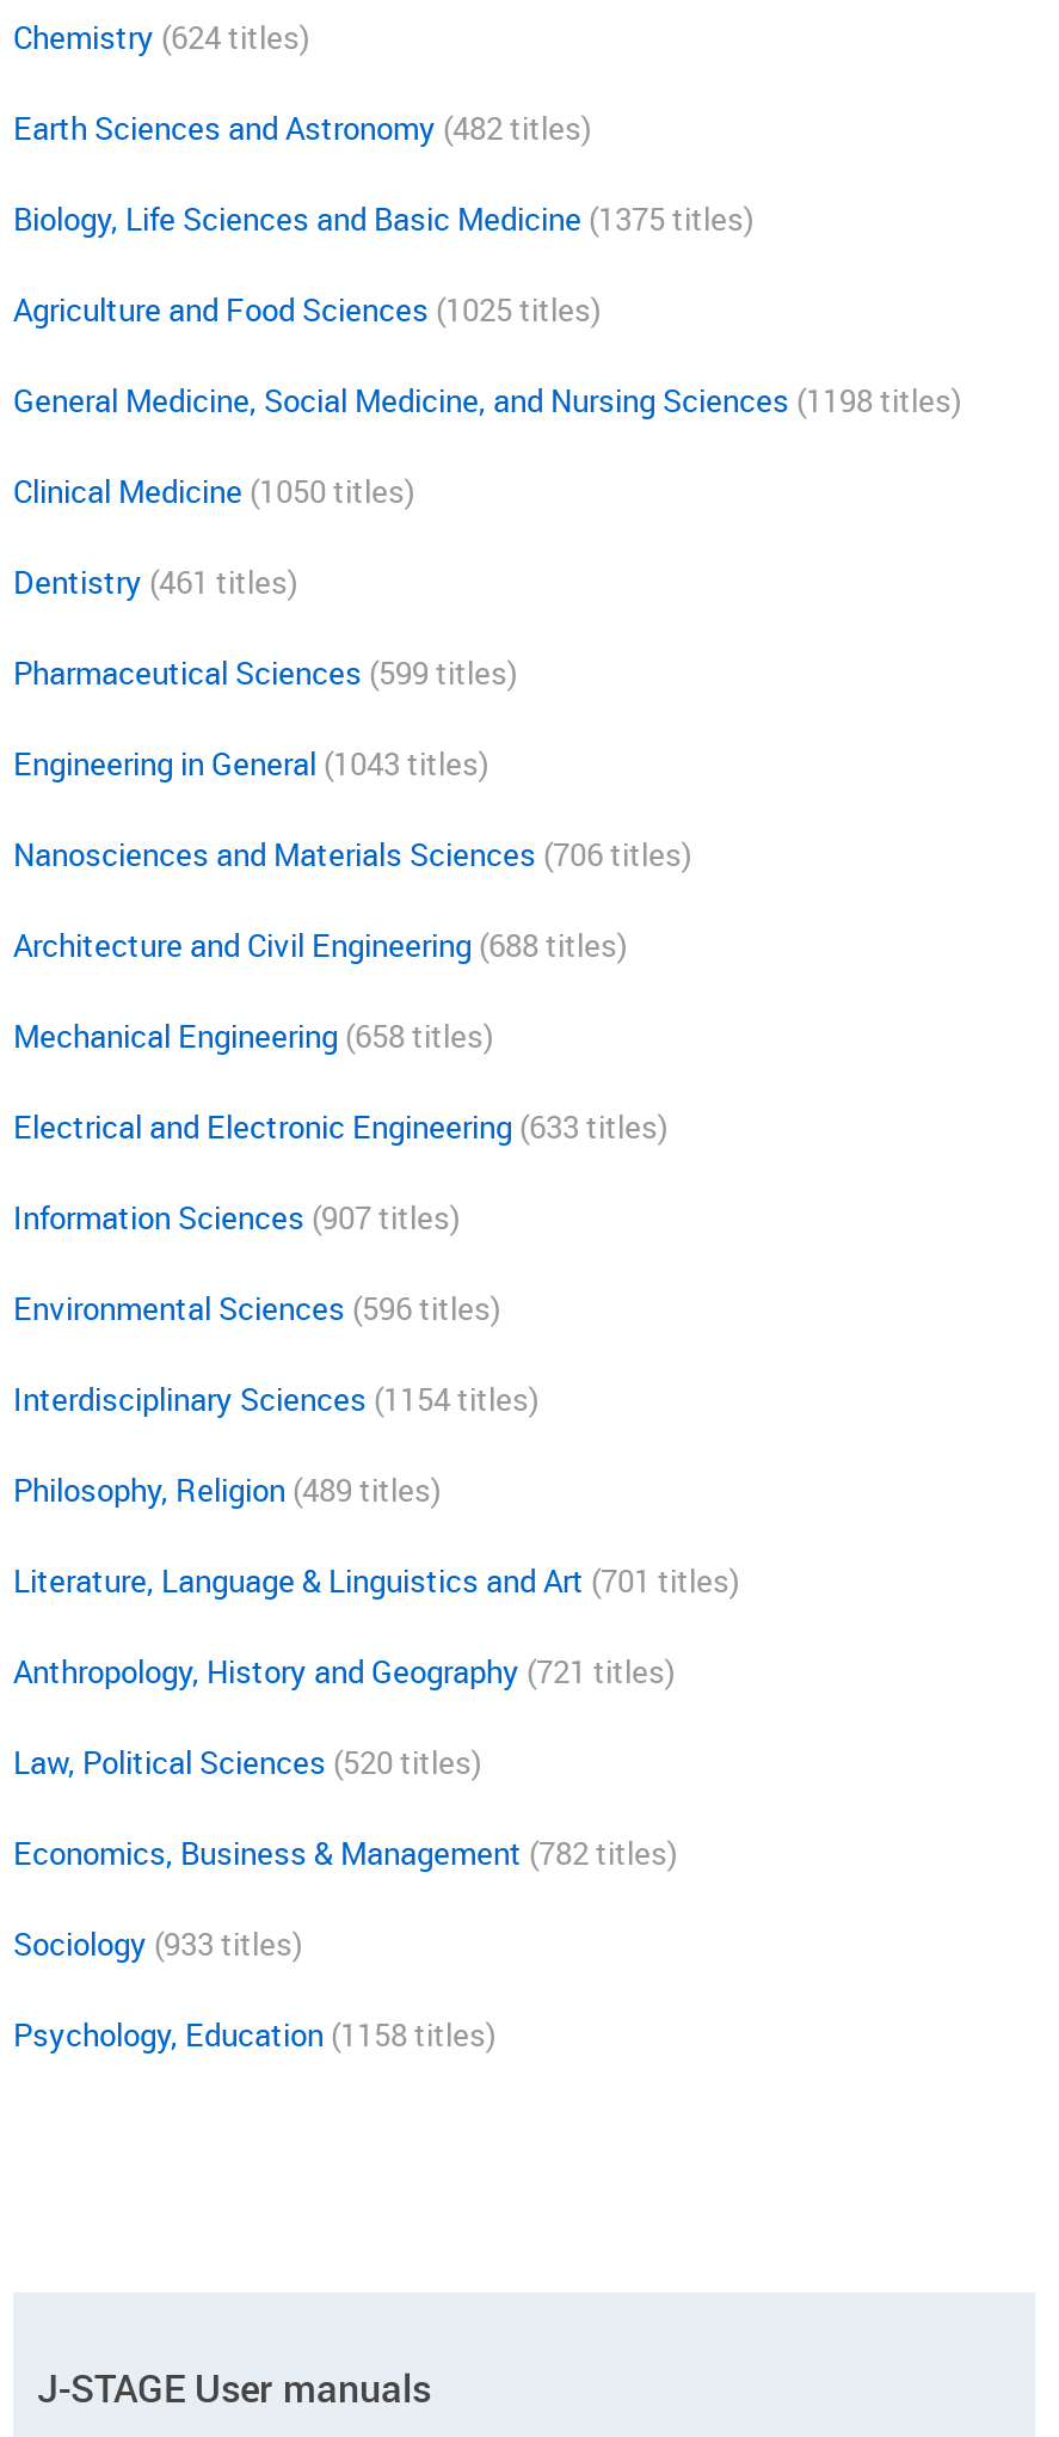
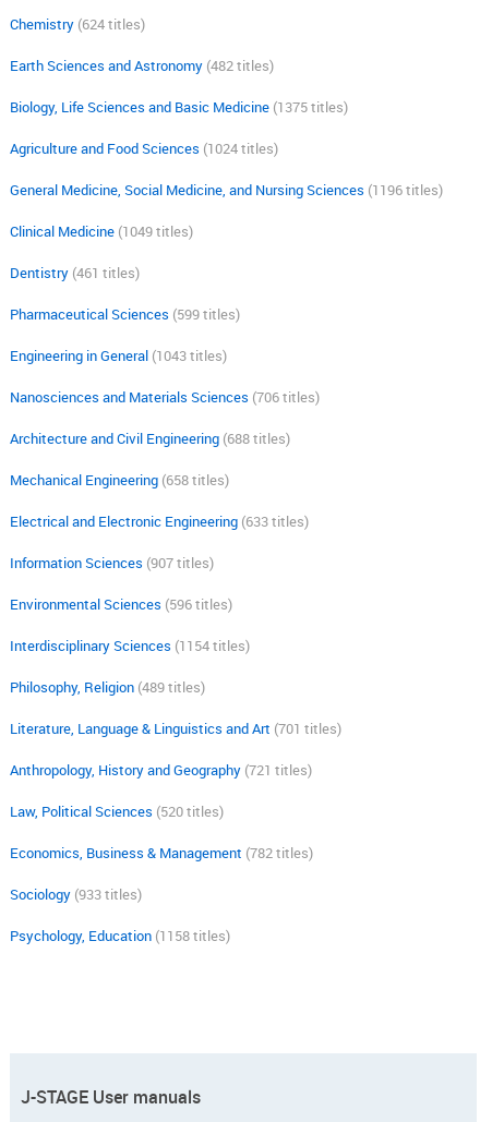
- Agriculture and Food Sciences (1025 titles)
+ Agriculture and Food Sciences (1024 titles)

- General Medicine, Social Medicine, and Nursing Sciences (1198 titles)
+ General Medicine, Social Medicine, and Nursing Sciences (1196 titles)

- Clinical Medicine (1050 titles)
+ Clinical Medicine (1049 titles)
